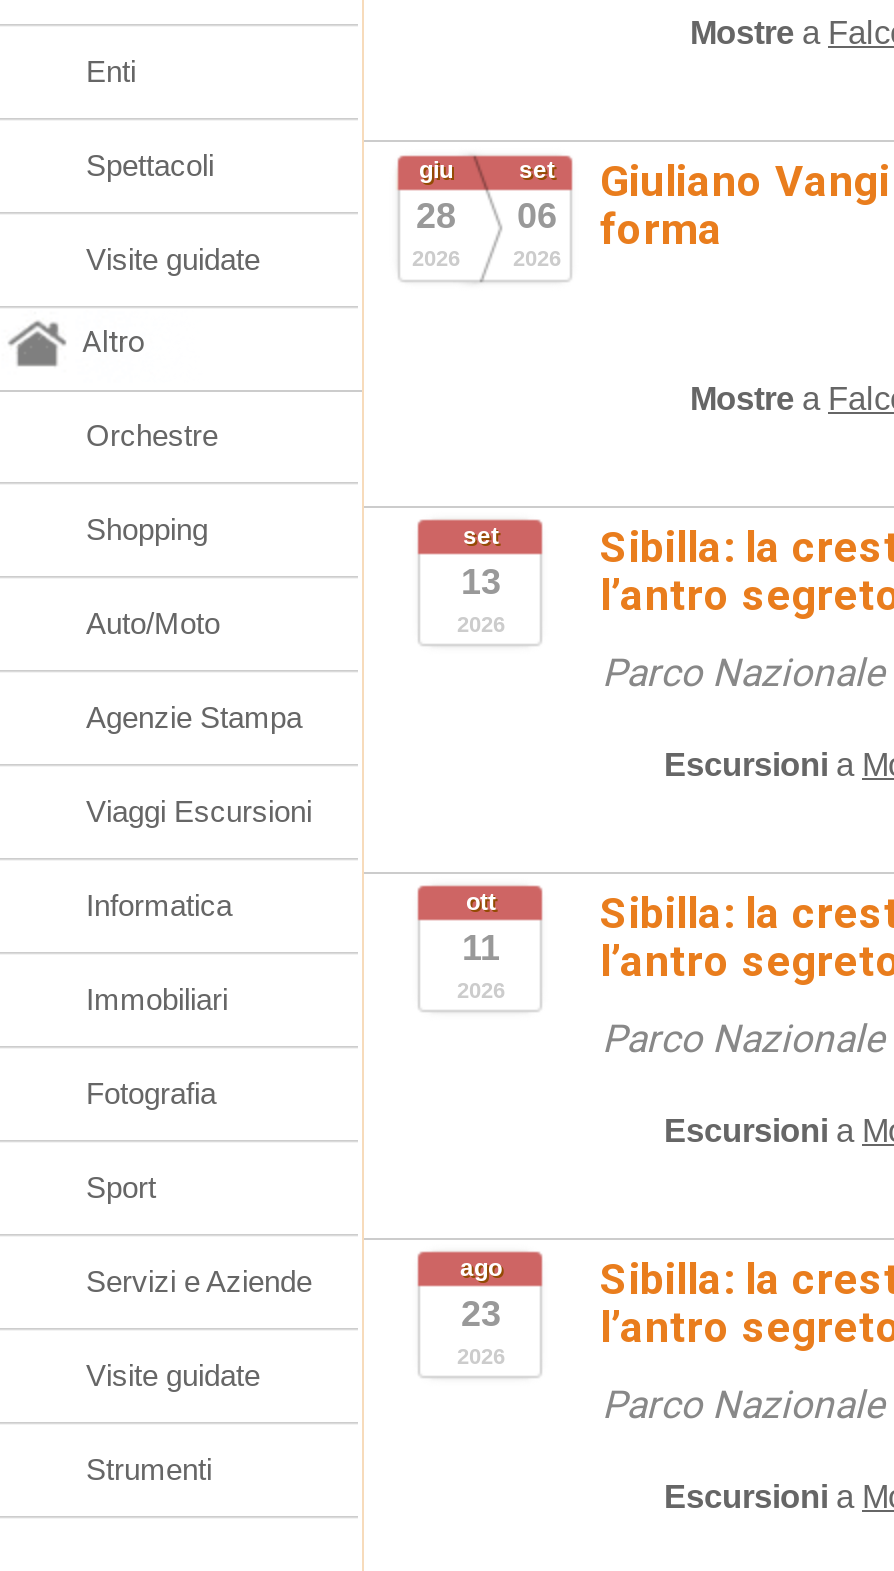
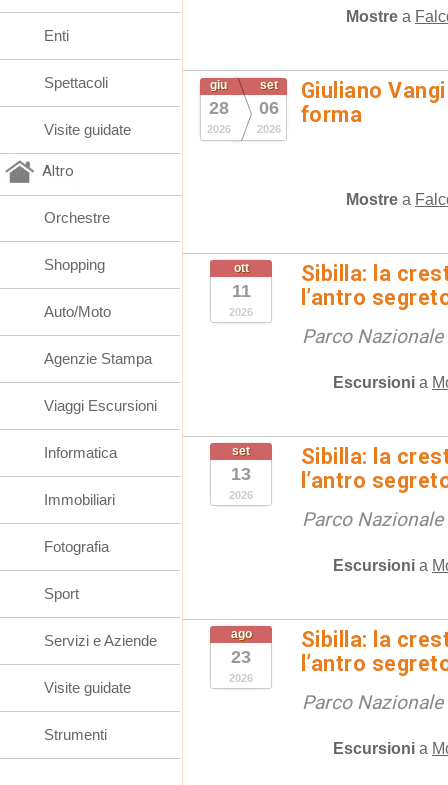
- set
- 13
+ ott
+ 11

- ott
- 11
+ set
+ 13
